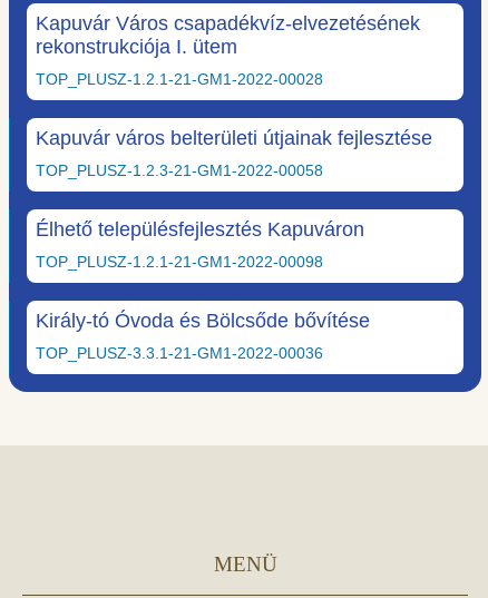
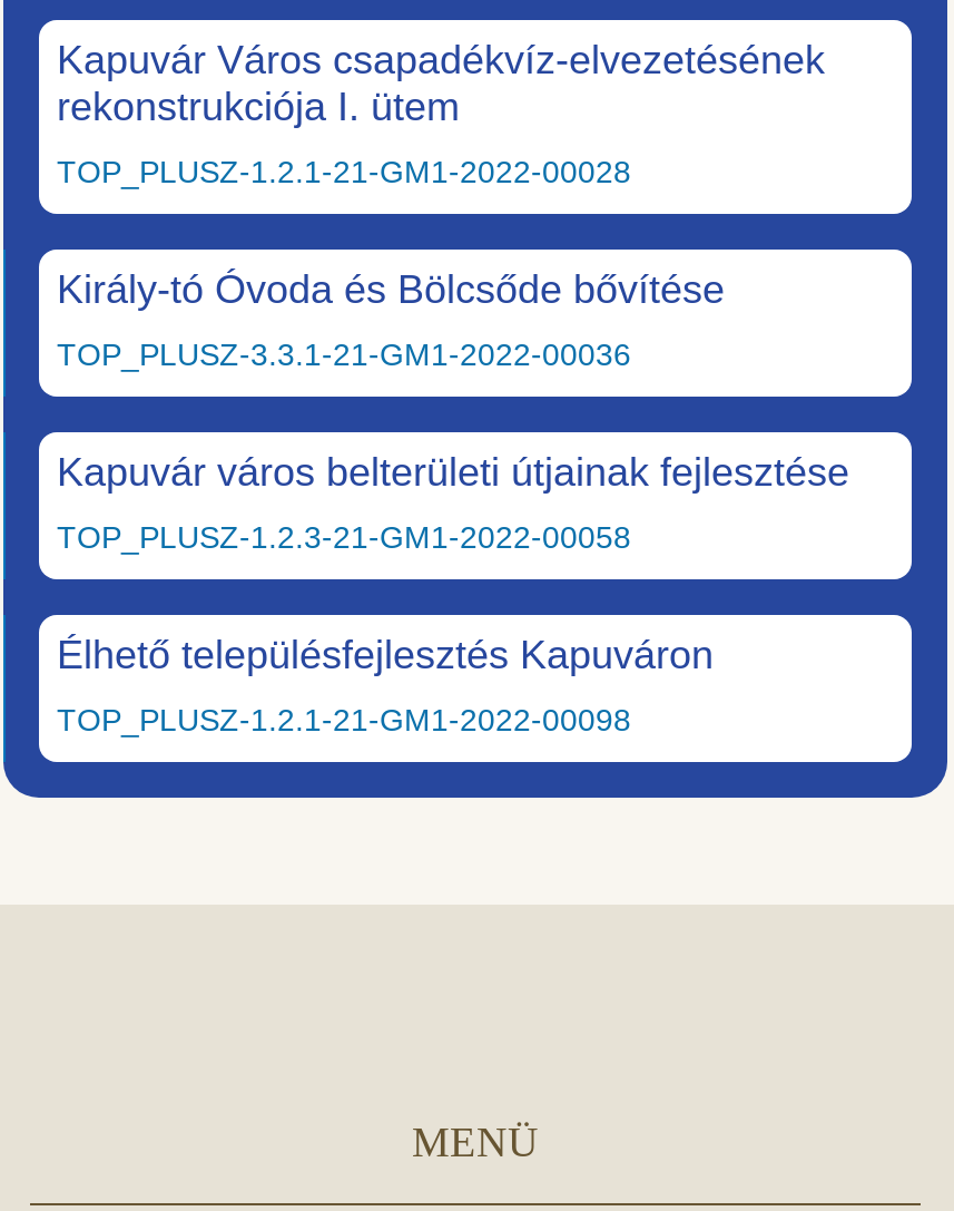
moved down: Kapuvár város belterületi útjainak fejlesztése | TOP_PLUSZ-1.2.3-21-GM1-2022-00058 | Élhető településfejlesztés Kapuváron | TOP_PLUSZ-1.2.1-21-GM1-2022-00098

moved up: Király-tó Óvoda és Bölcsőde bővítése | TOP_PLUSZ-3.3.1-21-GM1-2022-00036
